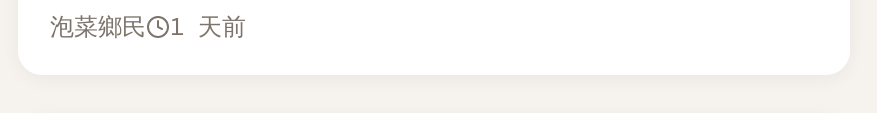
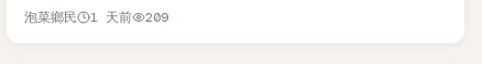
+ 209
